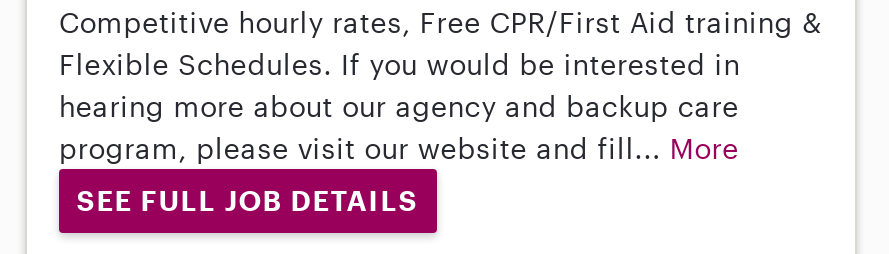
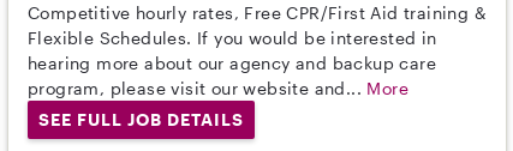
- program, please visit our website and fill... More
+ program, please visit our website and... More
